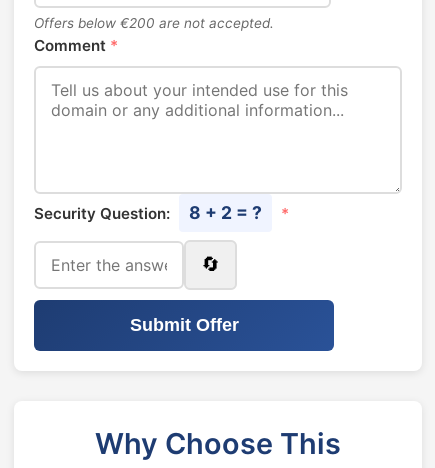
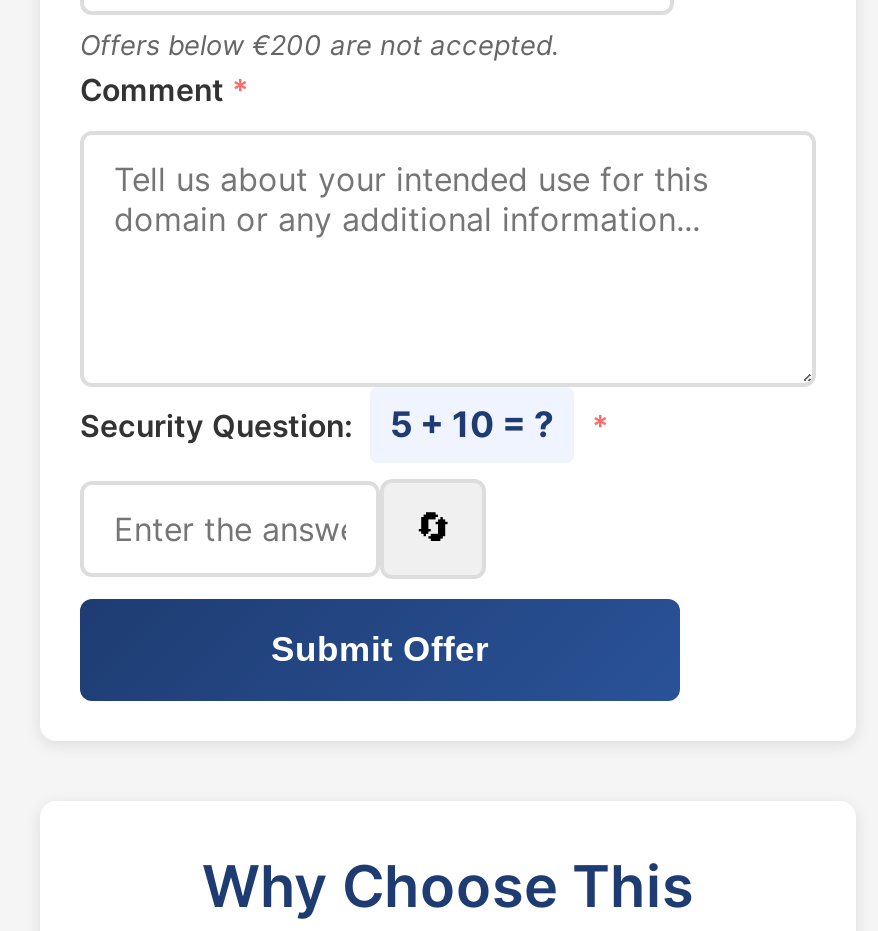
- 8 + 2 = ?
+ 5 + 10 = ?
